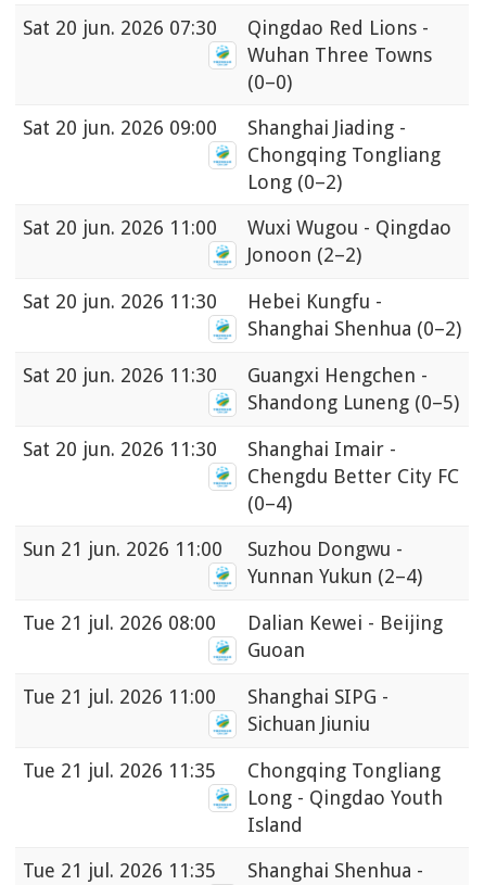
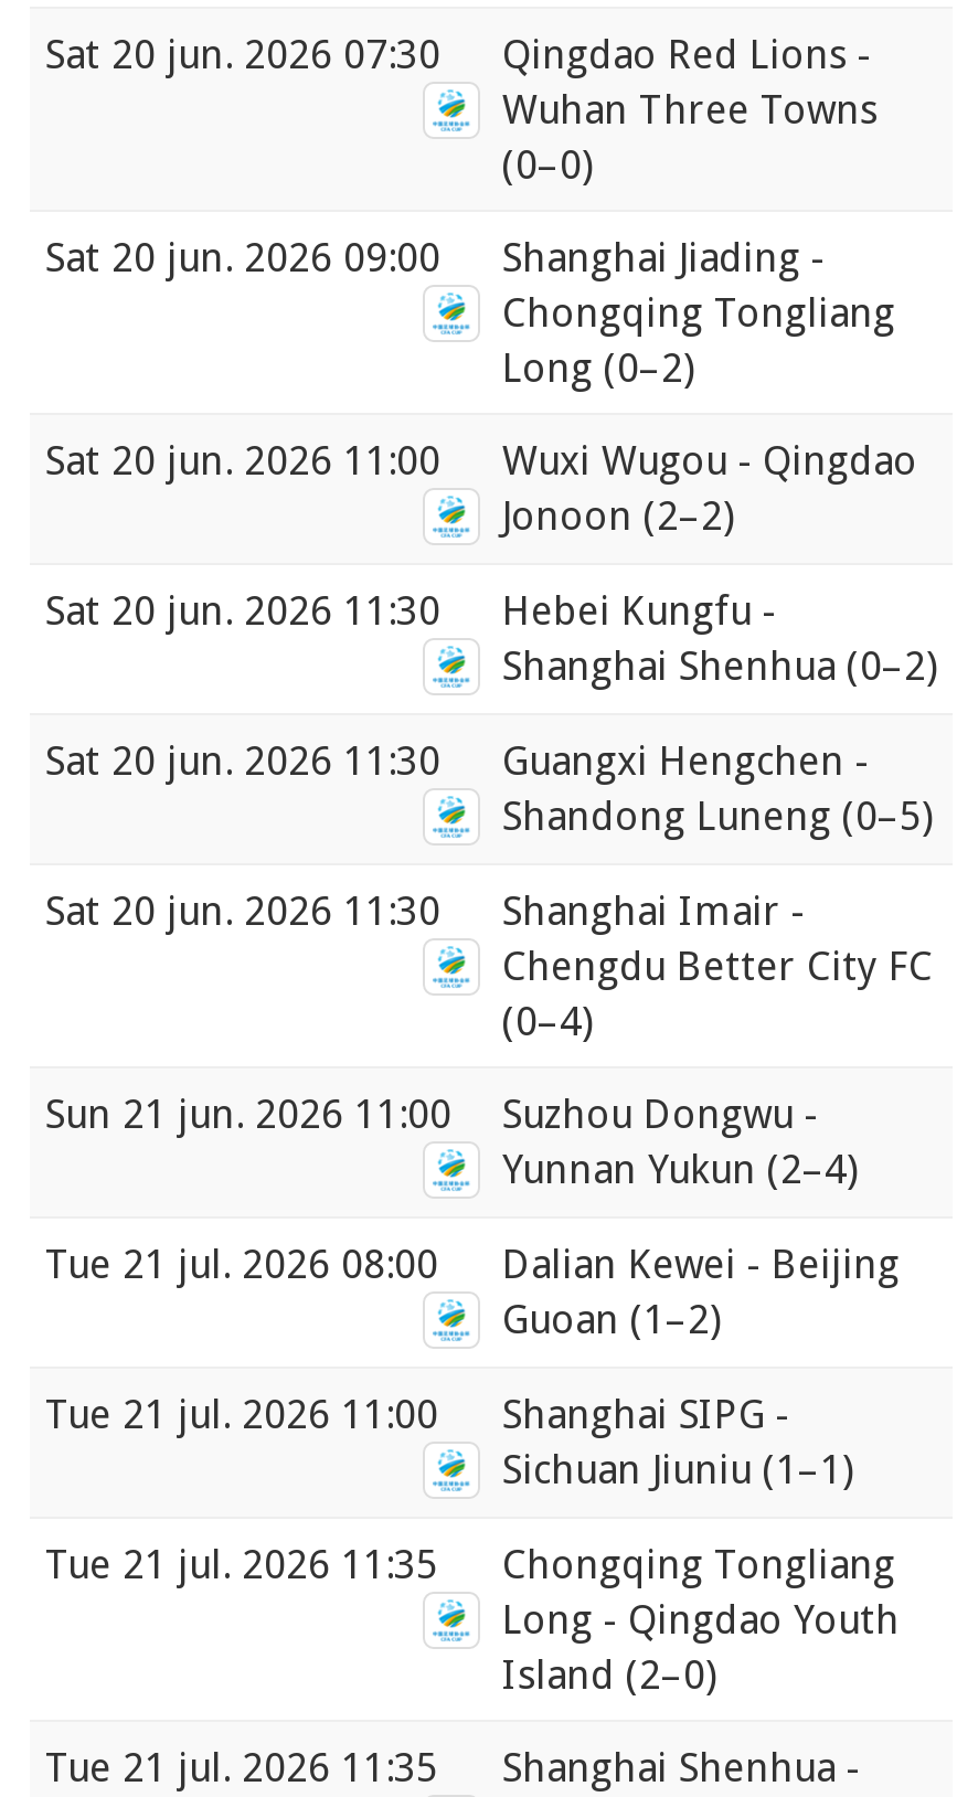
- Guoan
+ Guoan (1–2)

- Sichuan Jiuniu
+ Sichuan Jiuniu (1–1)

- Island
+ Island (2–0)
